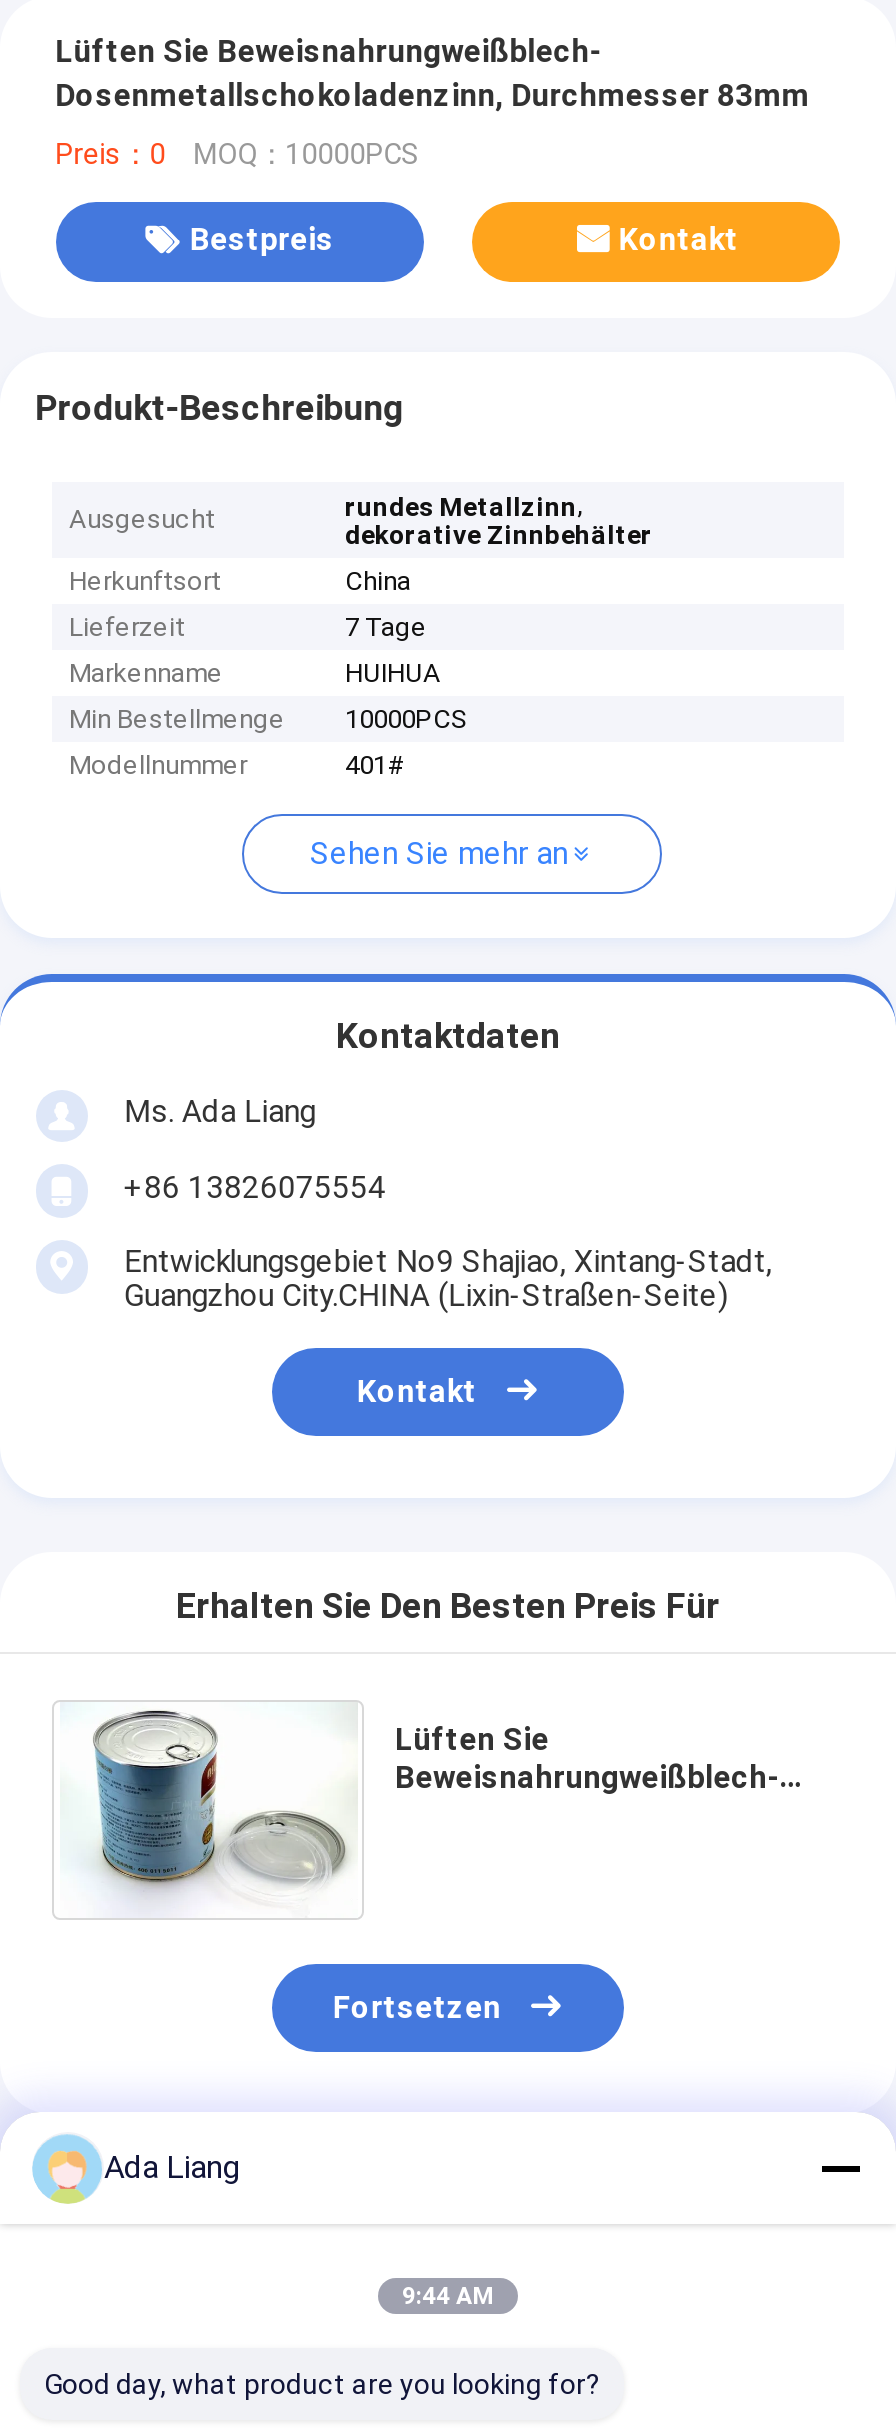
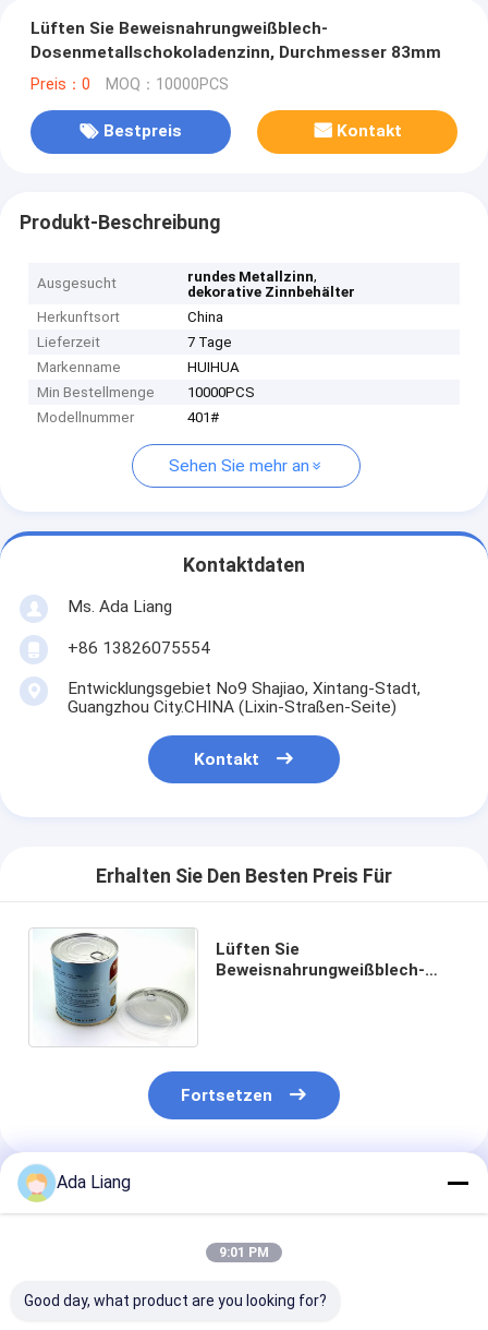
- 9:44 AM
+ 9:01 PM
